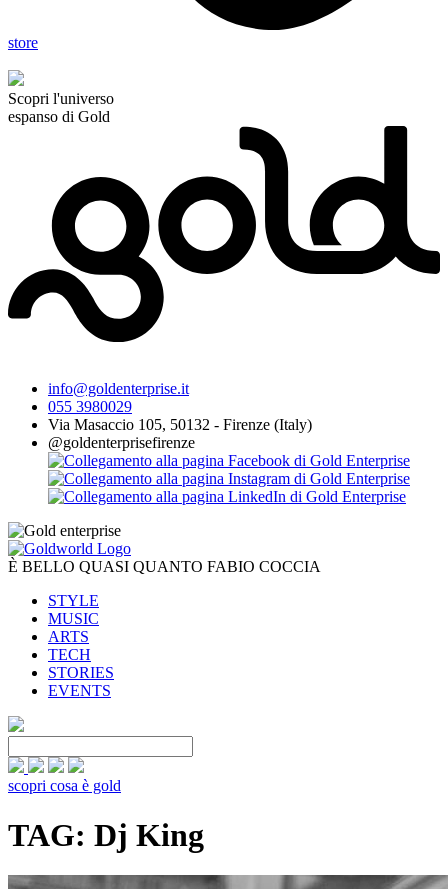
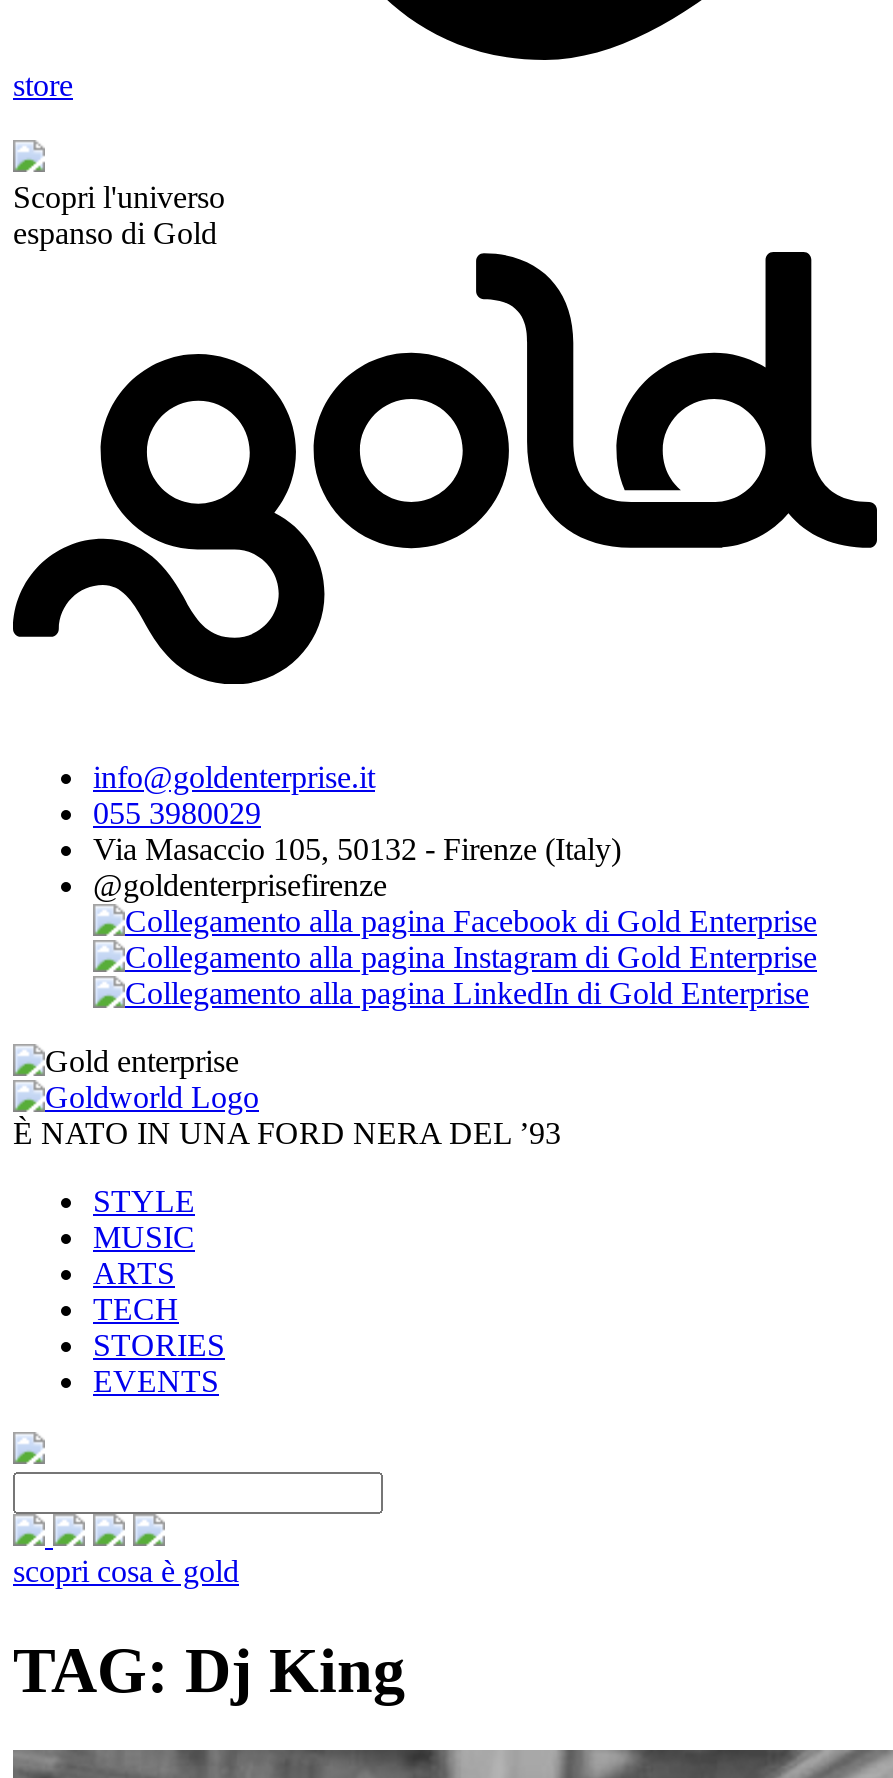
- È BELLO QUASI QUANTO FABIO COCCIA
+ È NATO IN UNA FORD NERA DEL ’93
